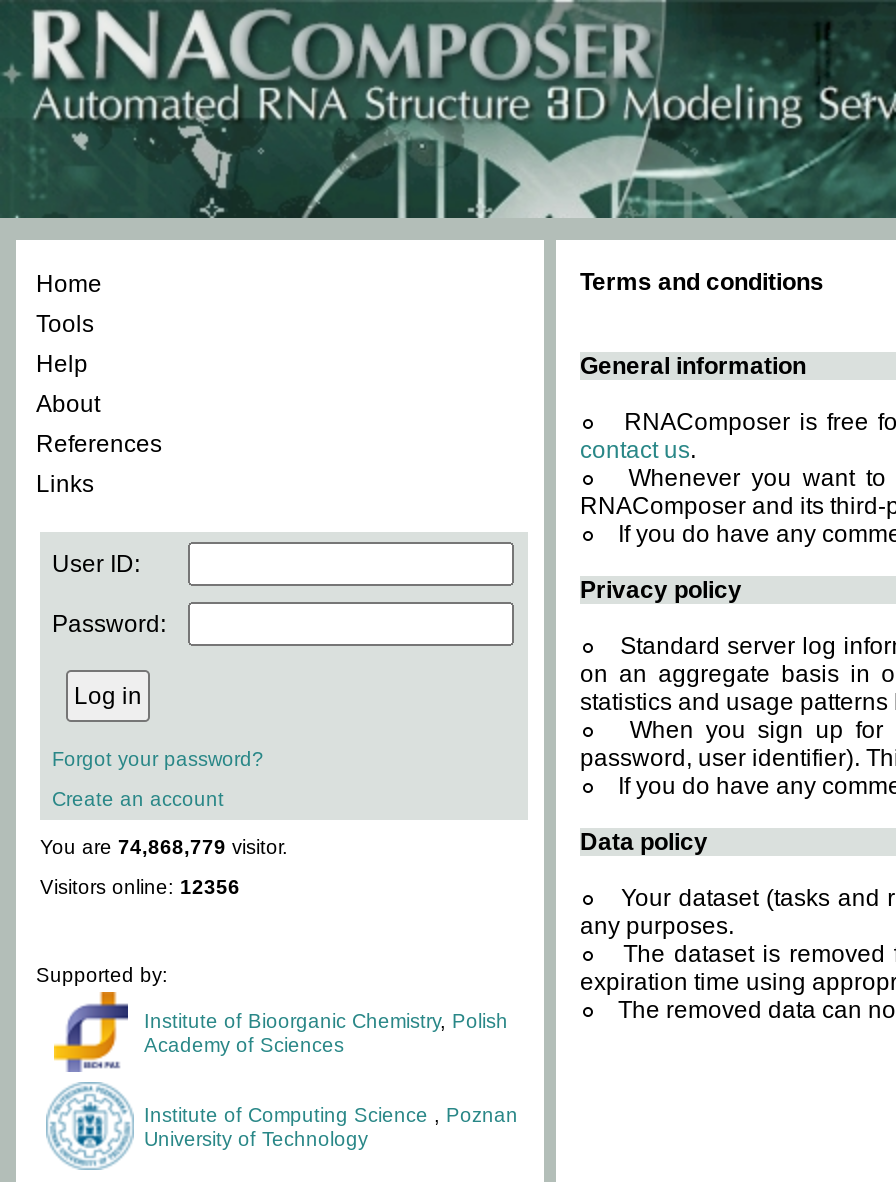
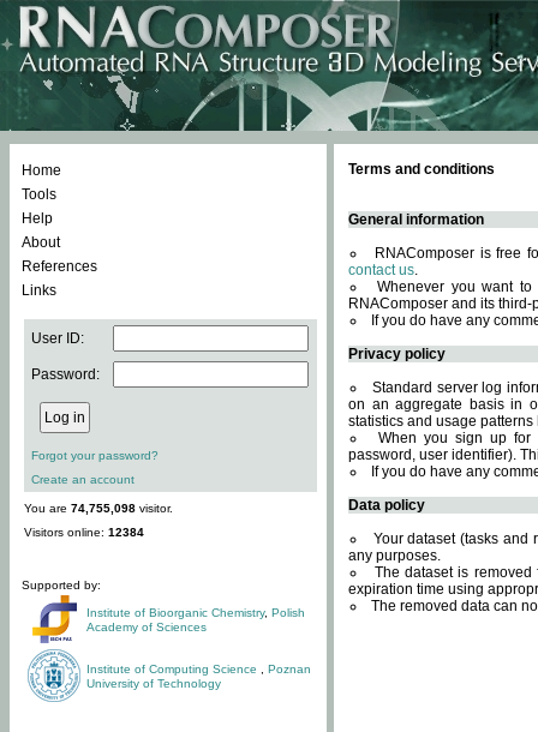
- You are 74,868,779 visitor.
+ You are 74,755,098 visitor.

- Visitors online: 12356
+ Visitors online: 12384
